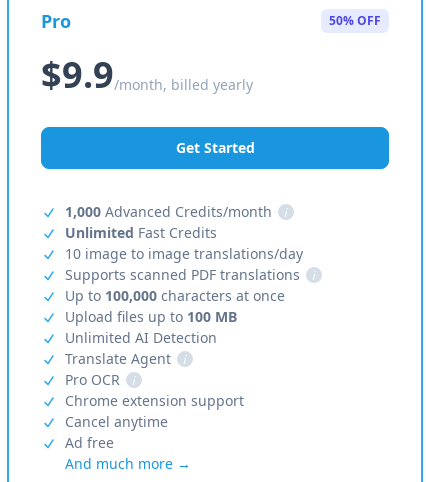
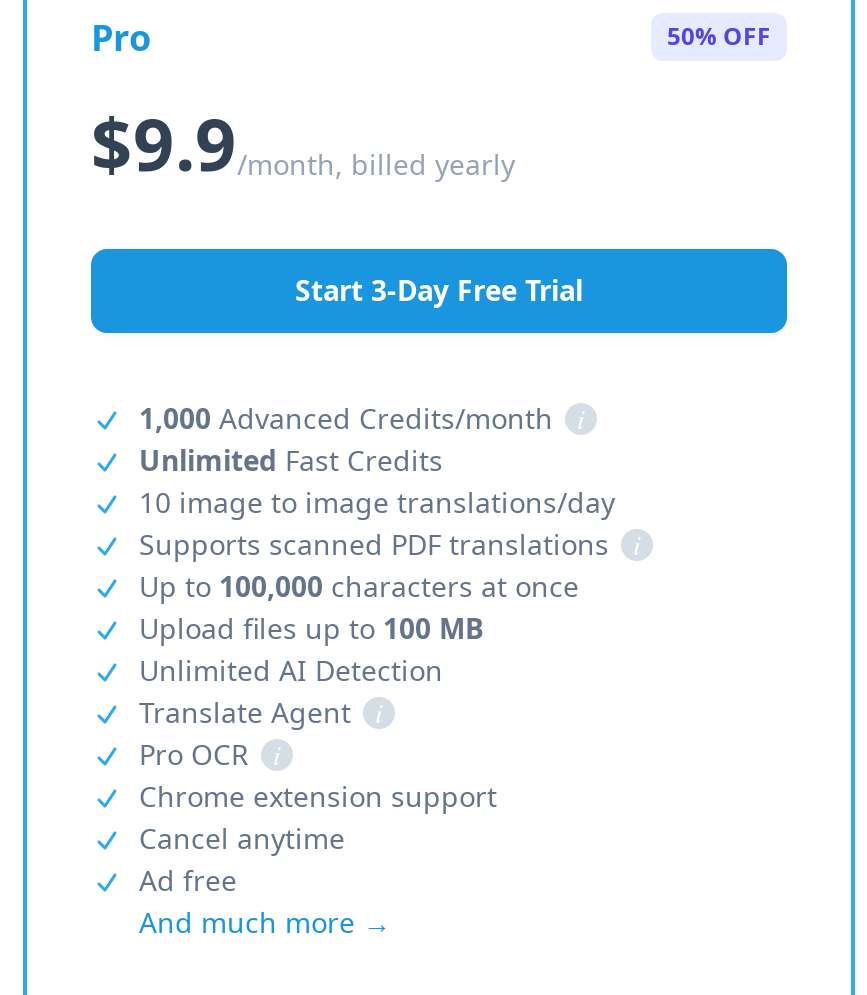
- Get Started
+ Start 3-Day Free Trial
